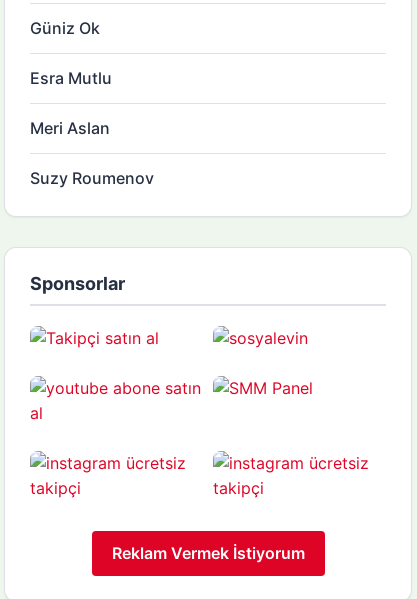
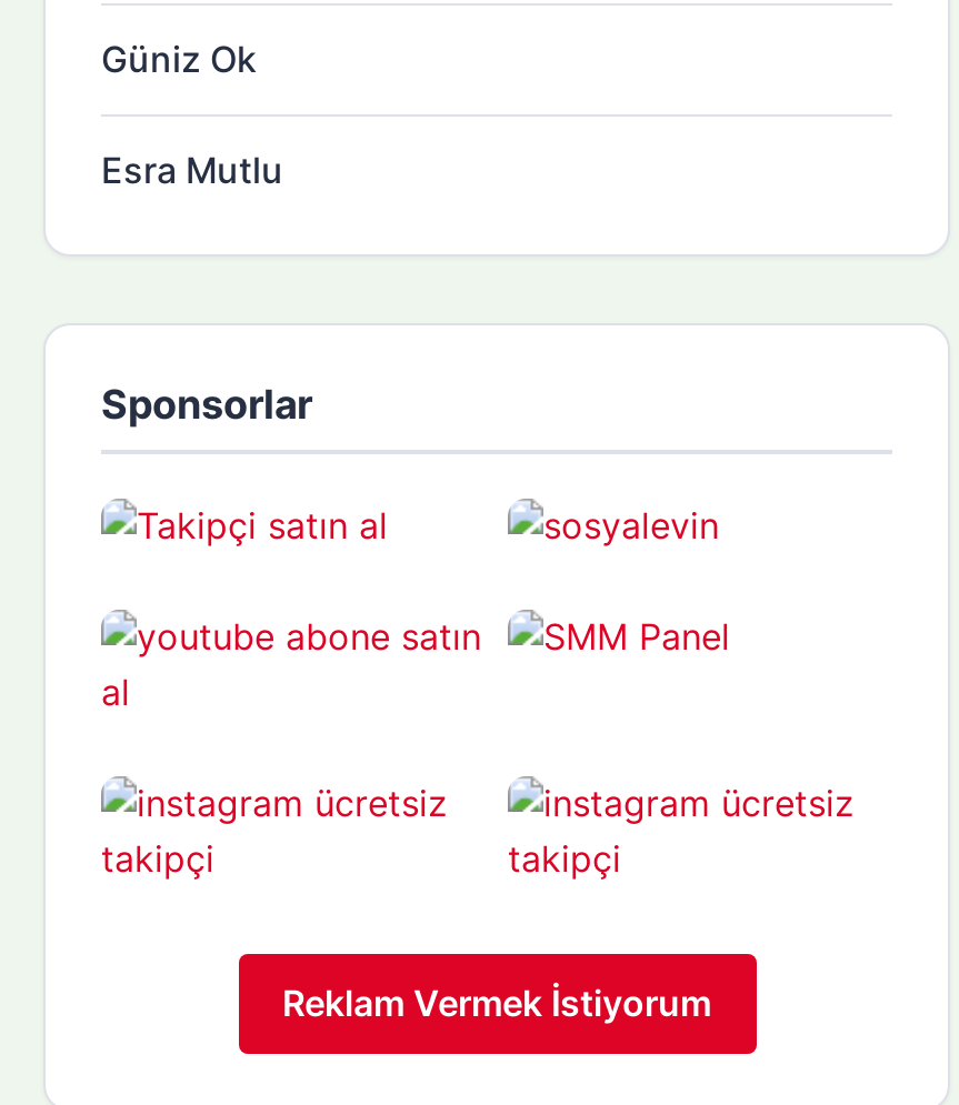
- Meri Aslan
- Suzy Roumenov
